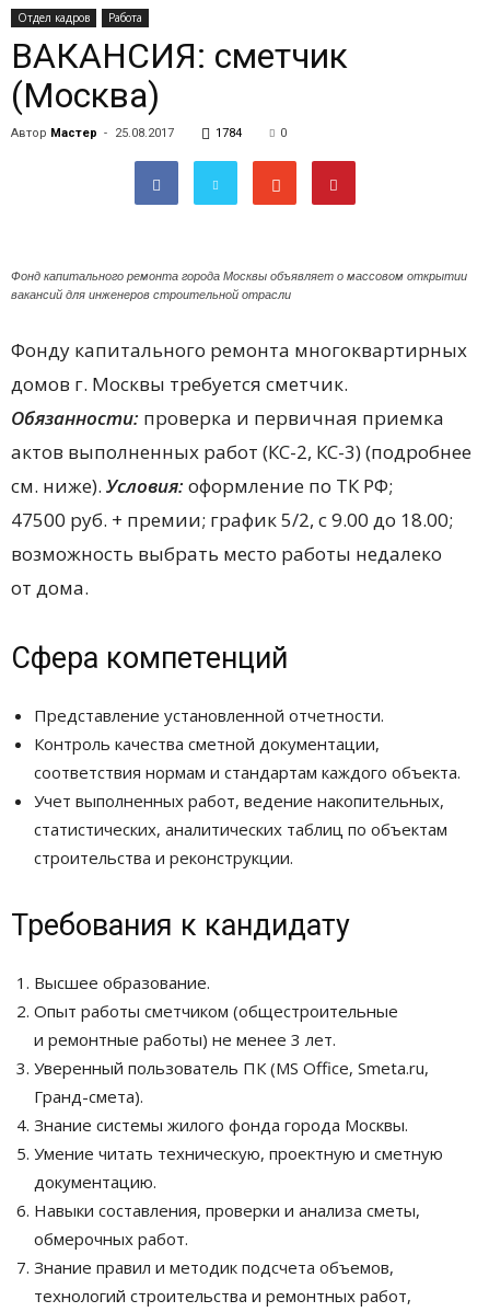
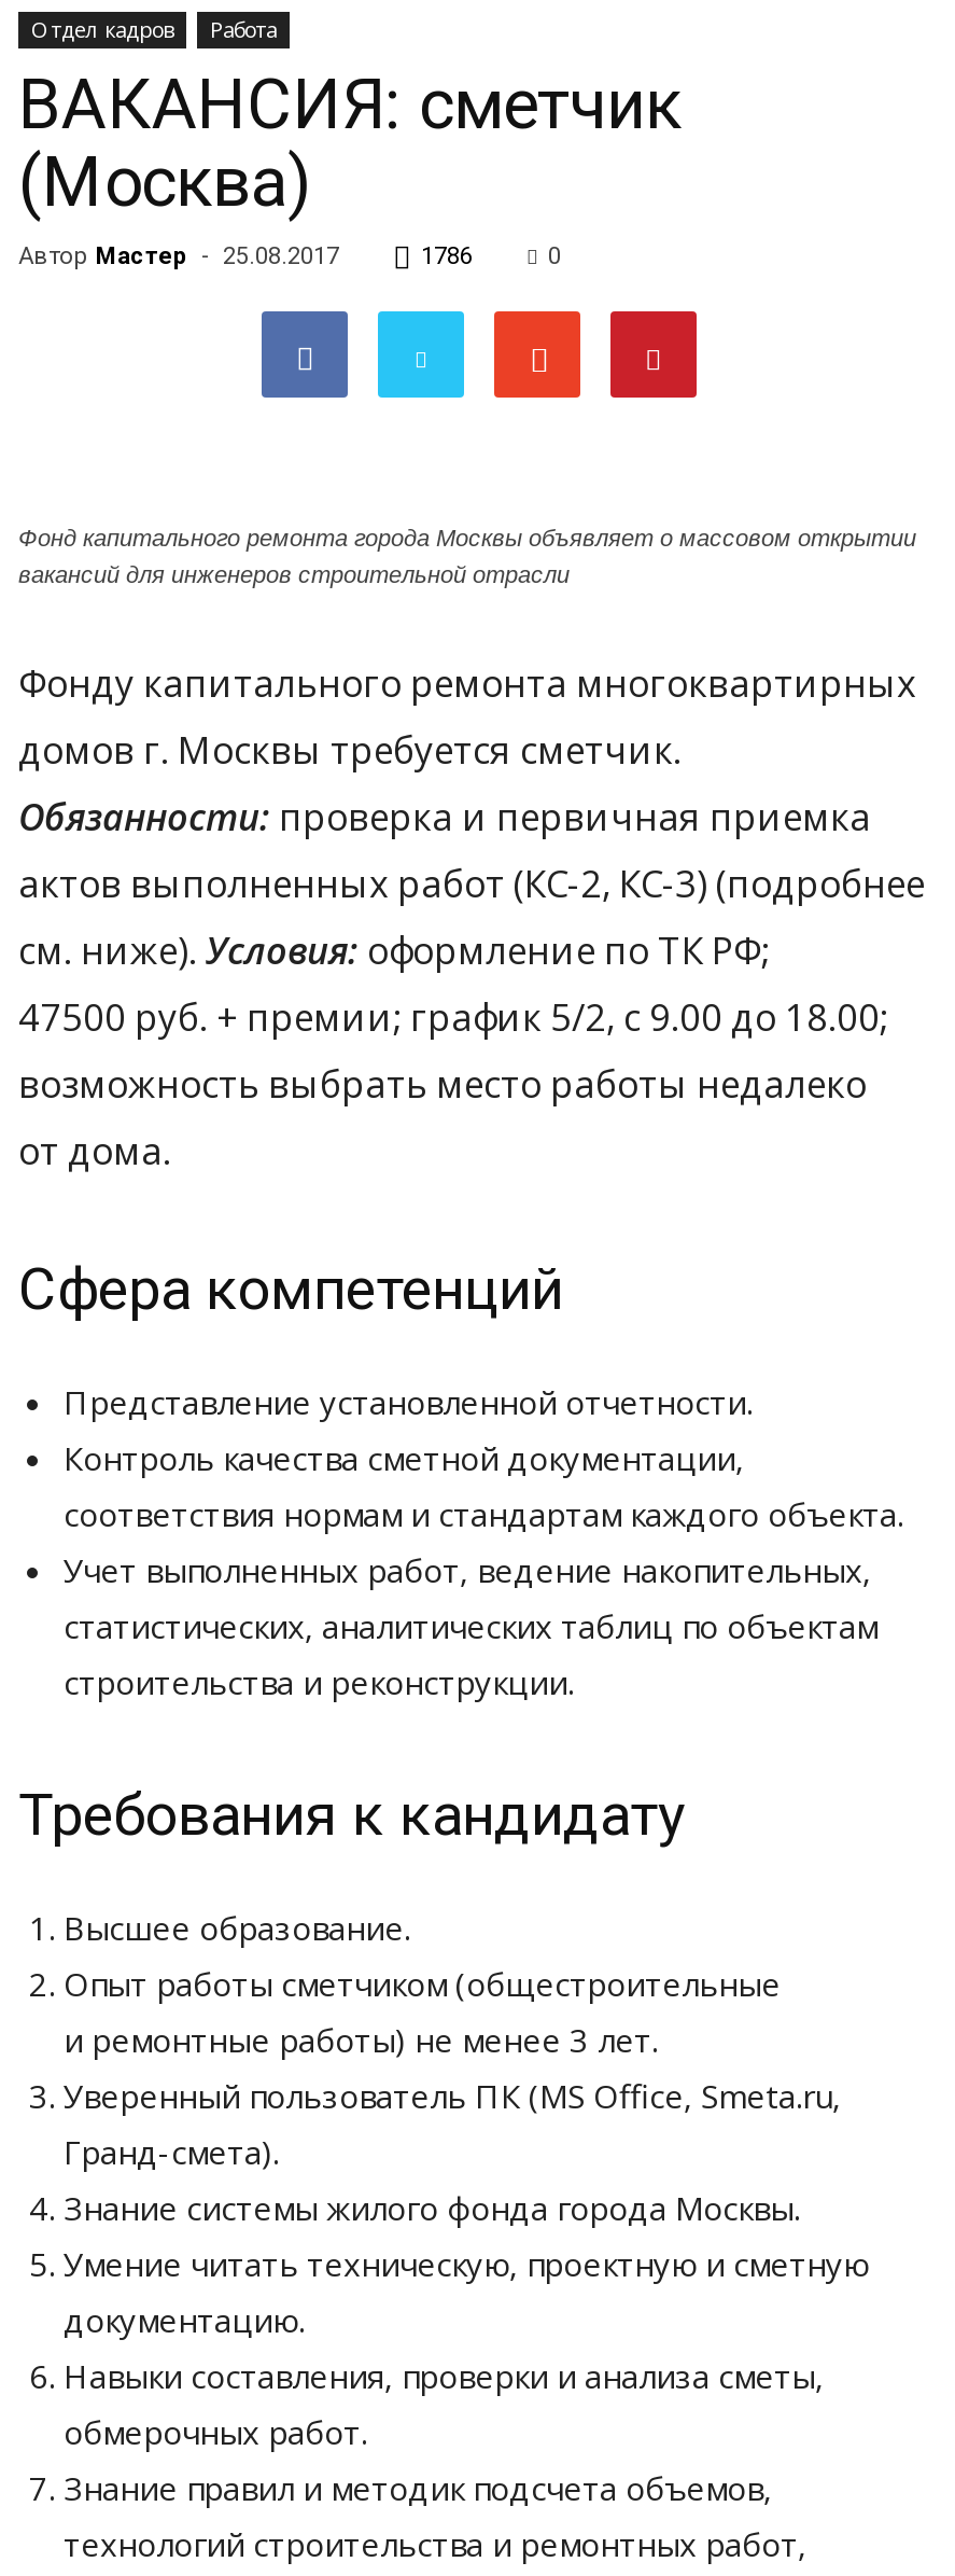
- 1784
+ 1786
